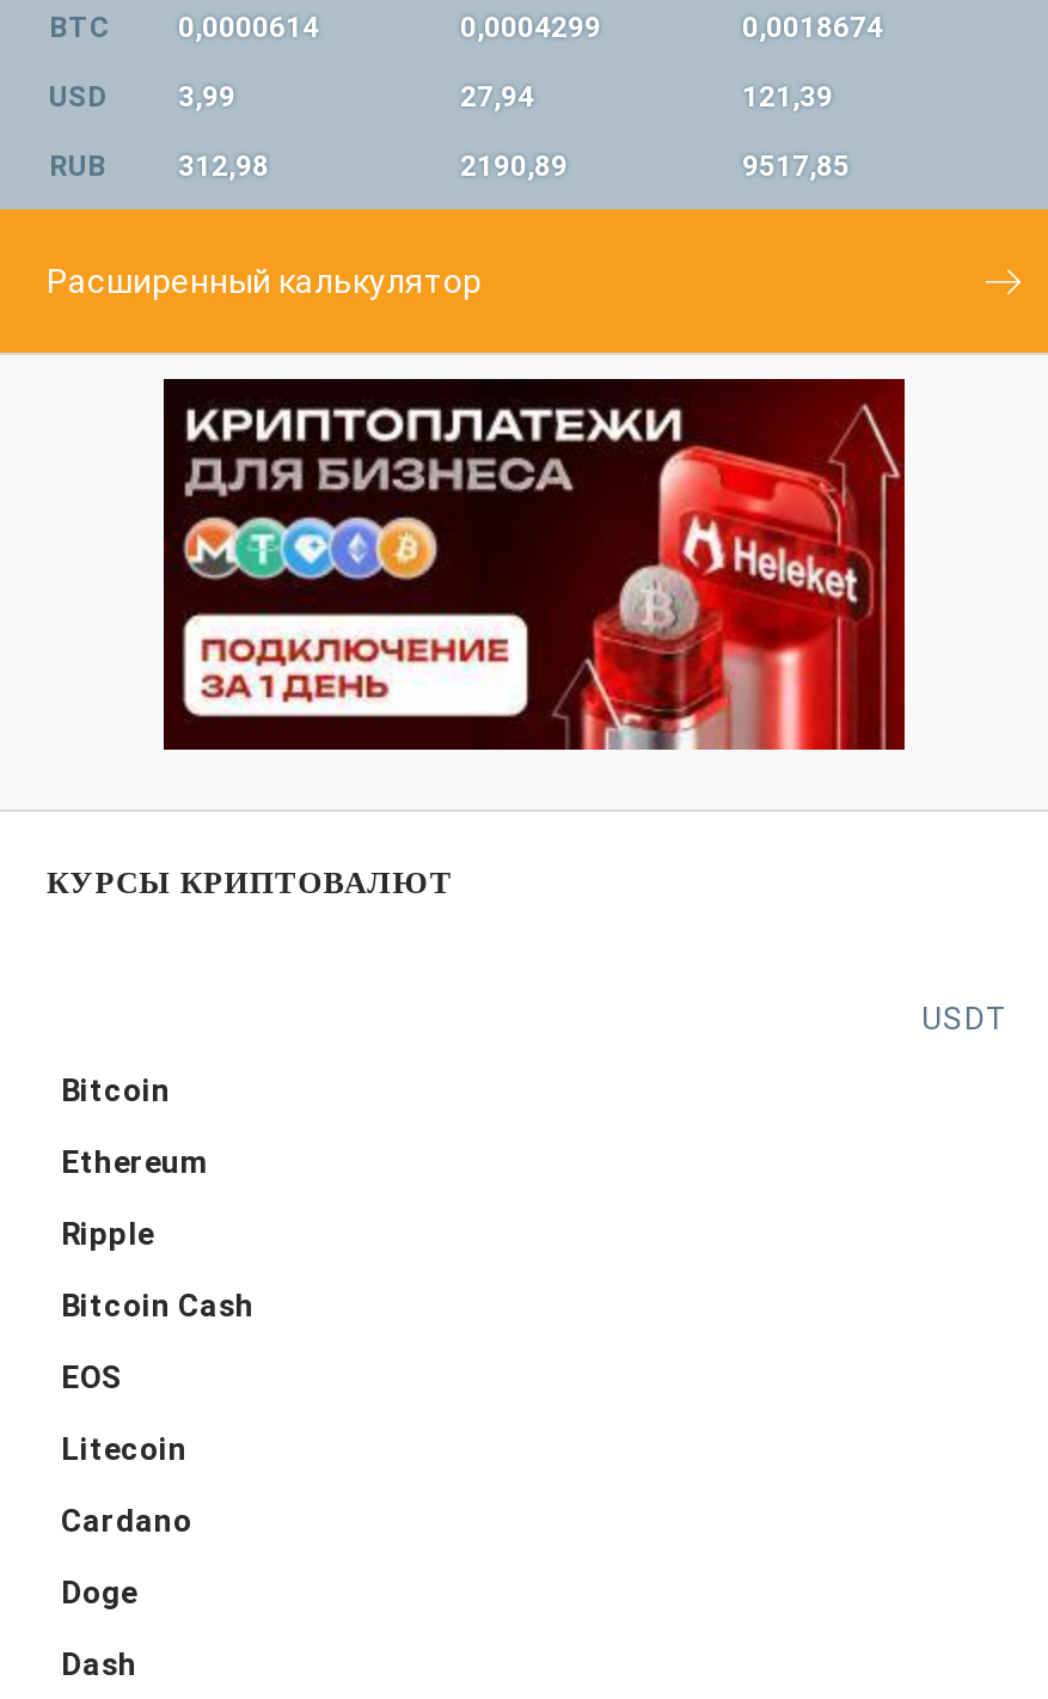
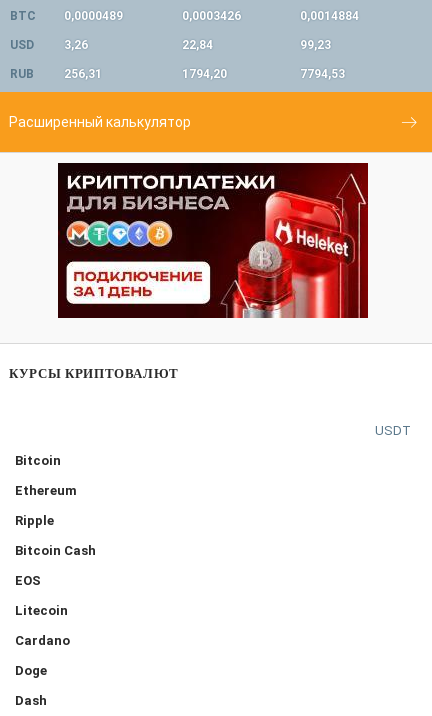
- 0,0000614
+ 0,0000489

- 0,0004299
+ 0,0003426

- 0,0018674
+ 0,0014884

- 3,99
+ 3,26

- 27,94
+ 22,84

- 121,39
+ 99,23

- 312,98
+ 256,31

- 2190,89
+ 1794,20

- 9517,85
+ 7794,53
